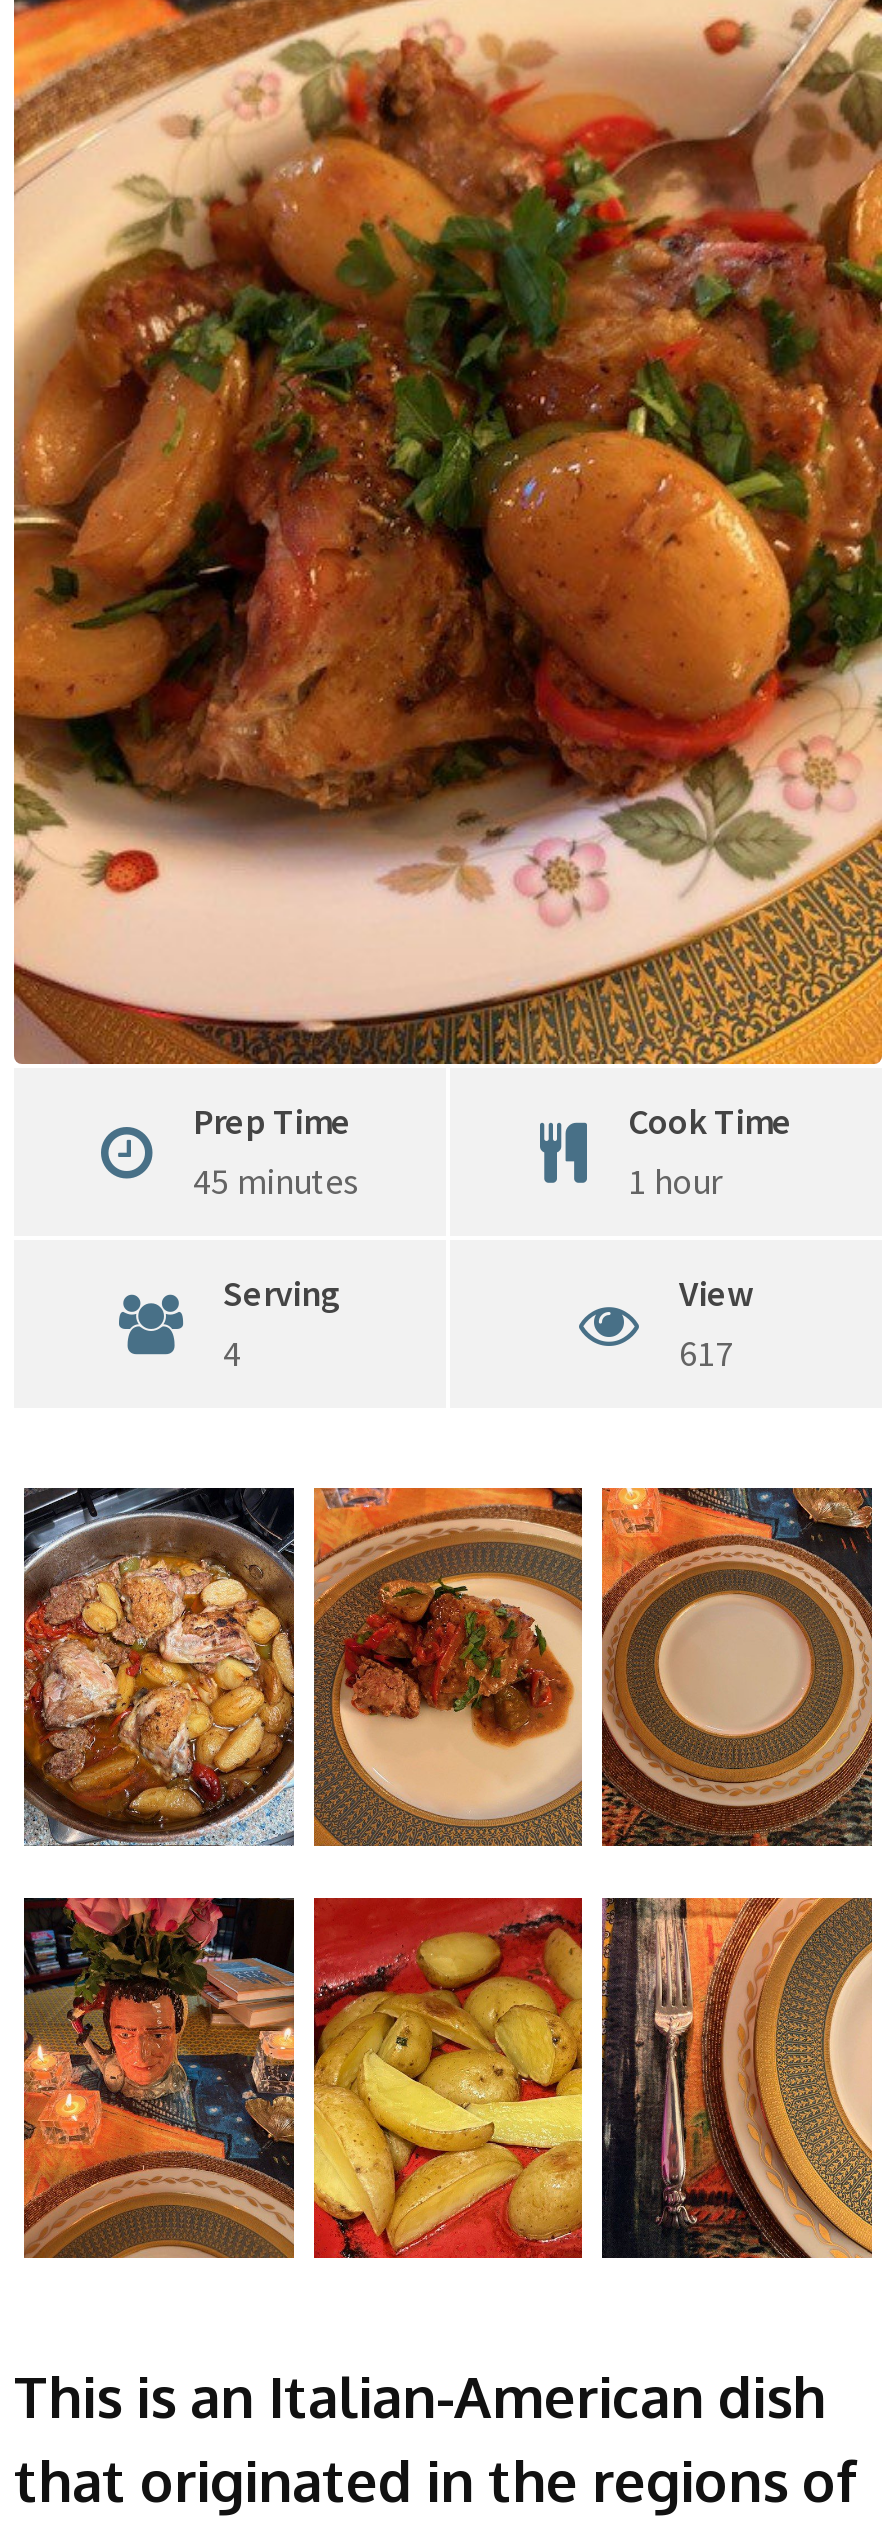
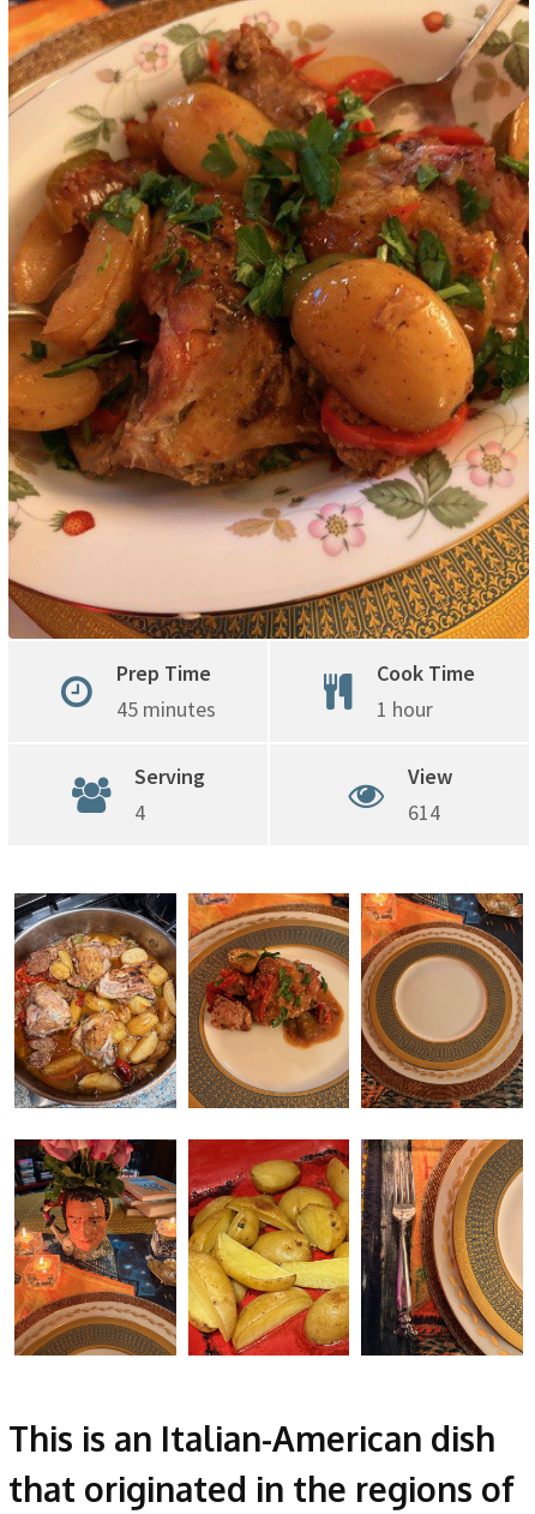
- 617
+ 614
